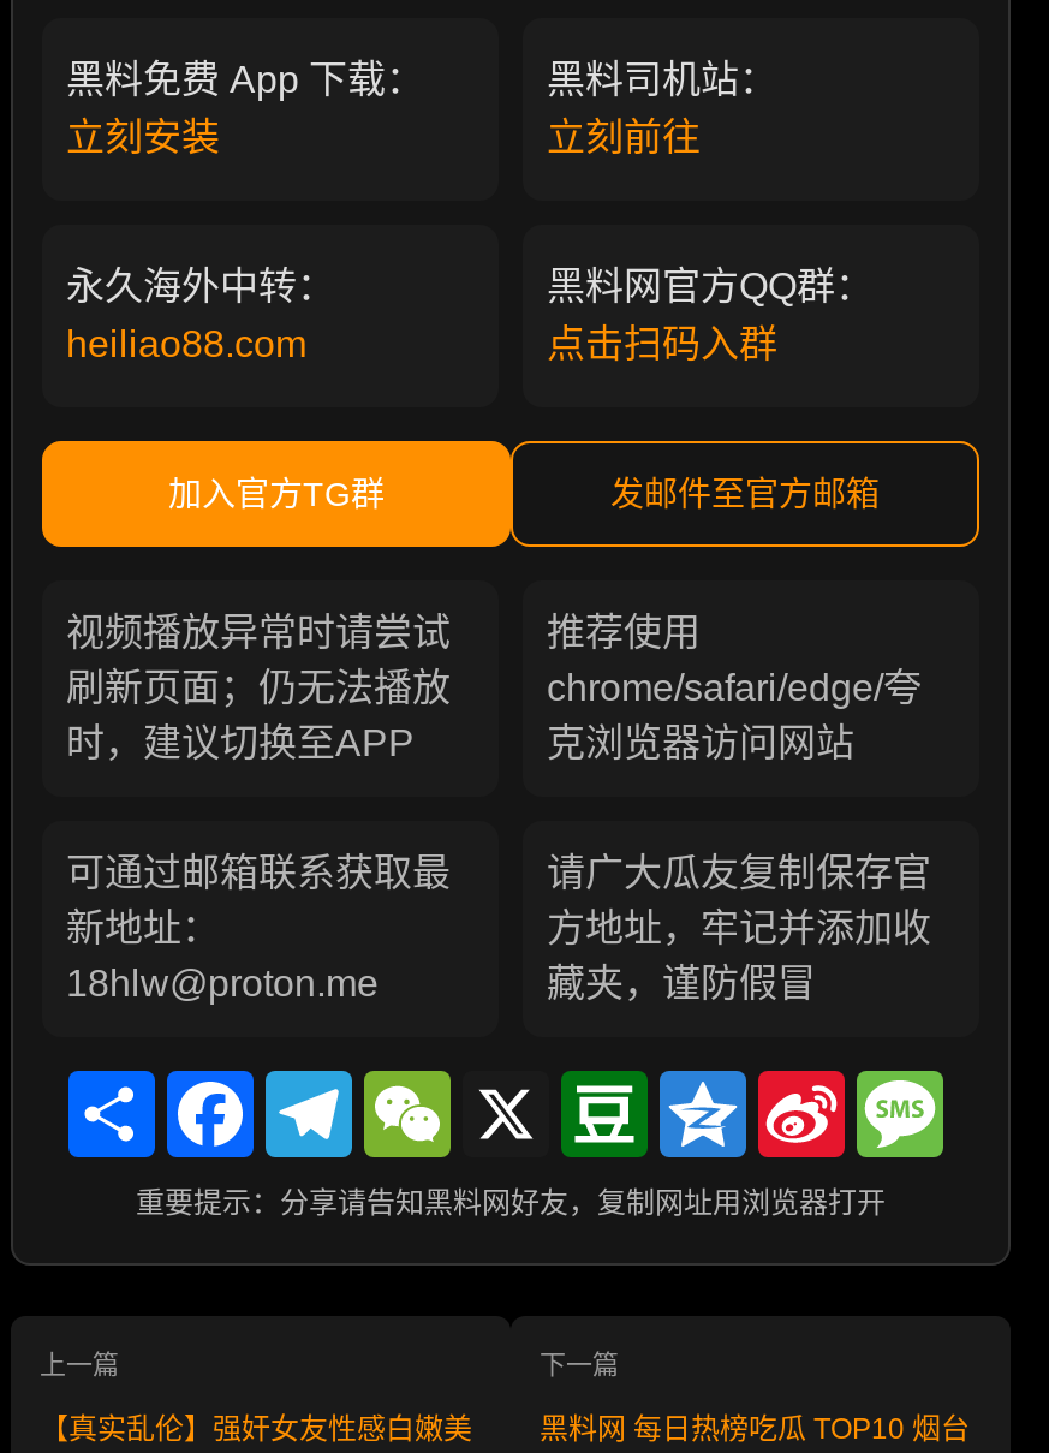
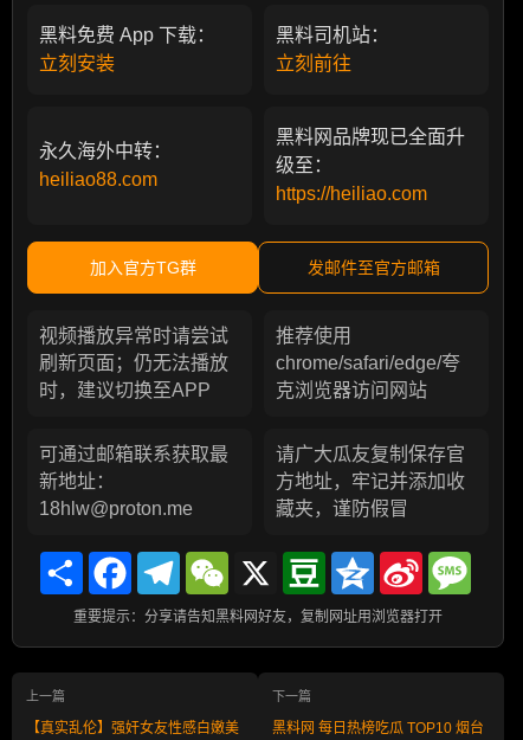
- 黑料网官方QQ群：
- 点击扫码入群
+ 黑料网品牌现已全面升
+ 级至：
+ https://heiliao.com
